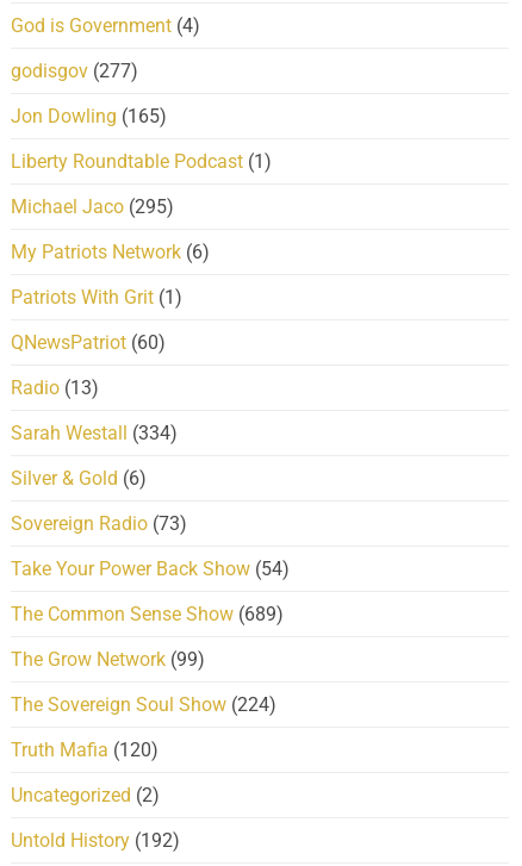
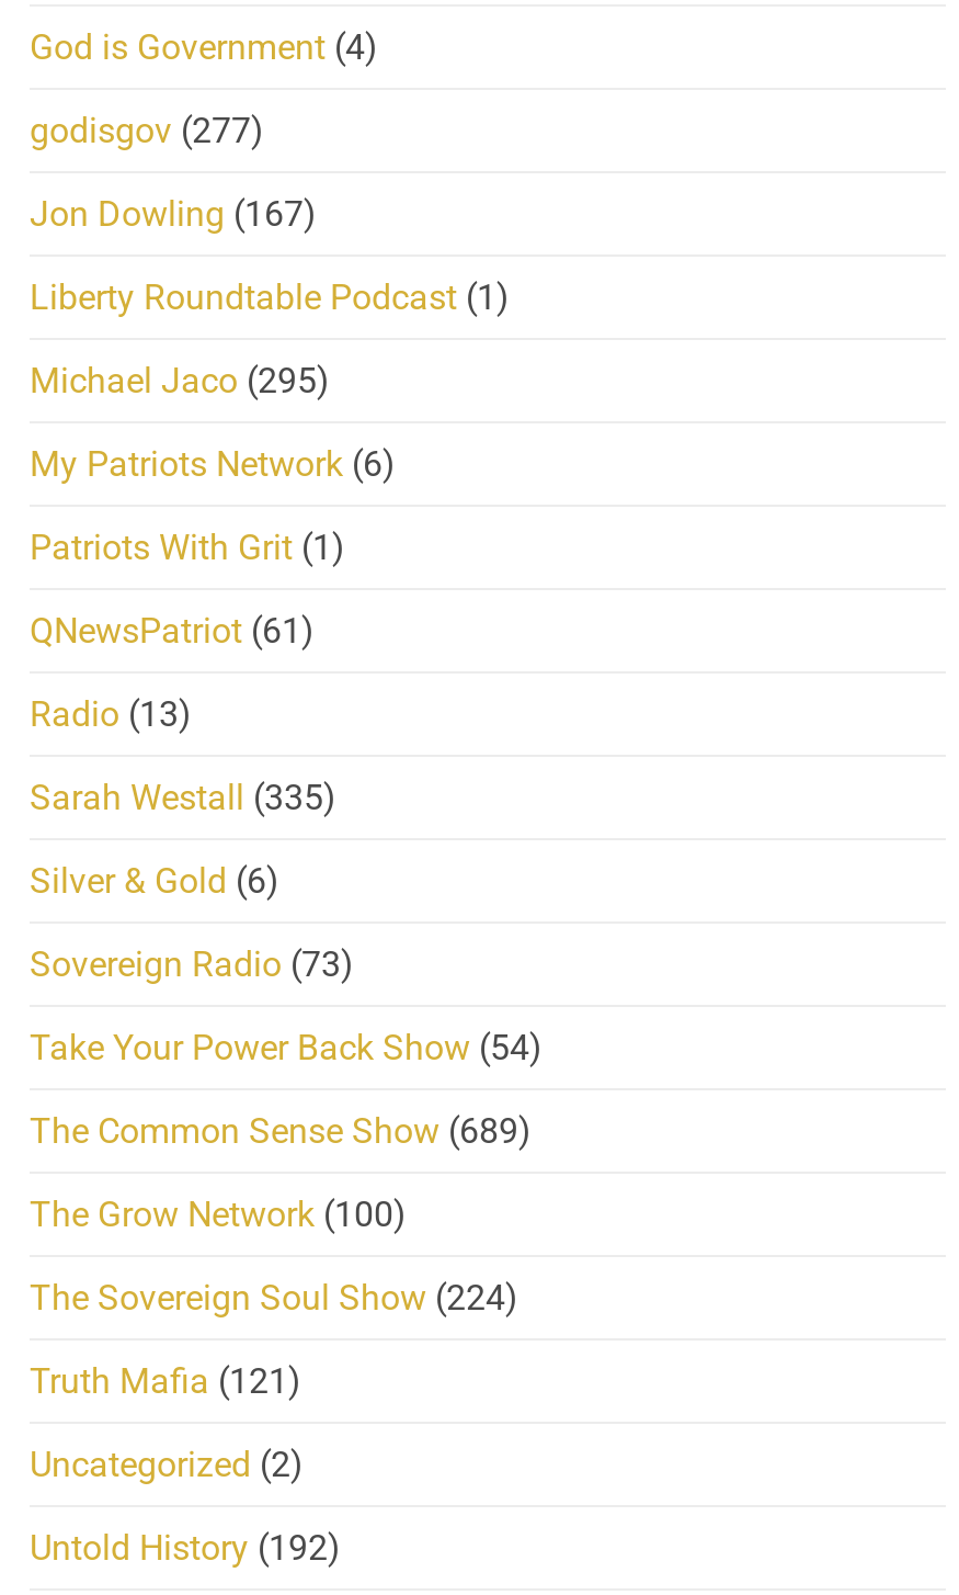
- Jon Dowling (165)
+ Jon Dowling (167)

- QNewsPatriot (60)
+ QNewsPatriot (61)

- Sarah Westall (334)
+ Sarah Westall (335)

- The Grow Network (99)
+ The Grow Network (100)

- Truth Mafia (120)
+ Truth Mafia (121)
